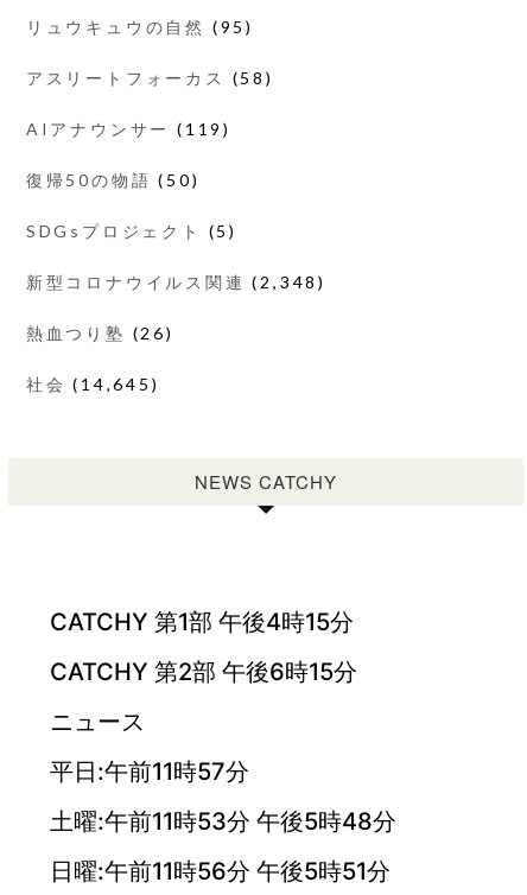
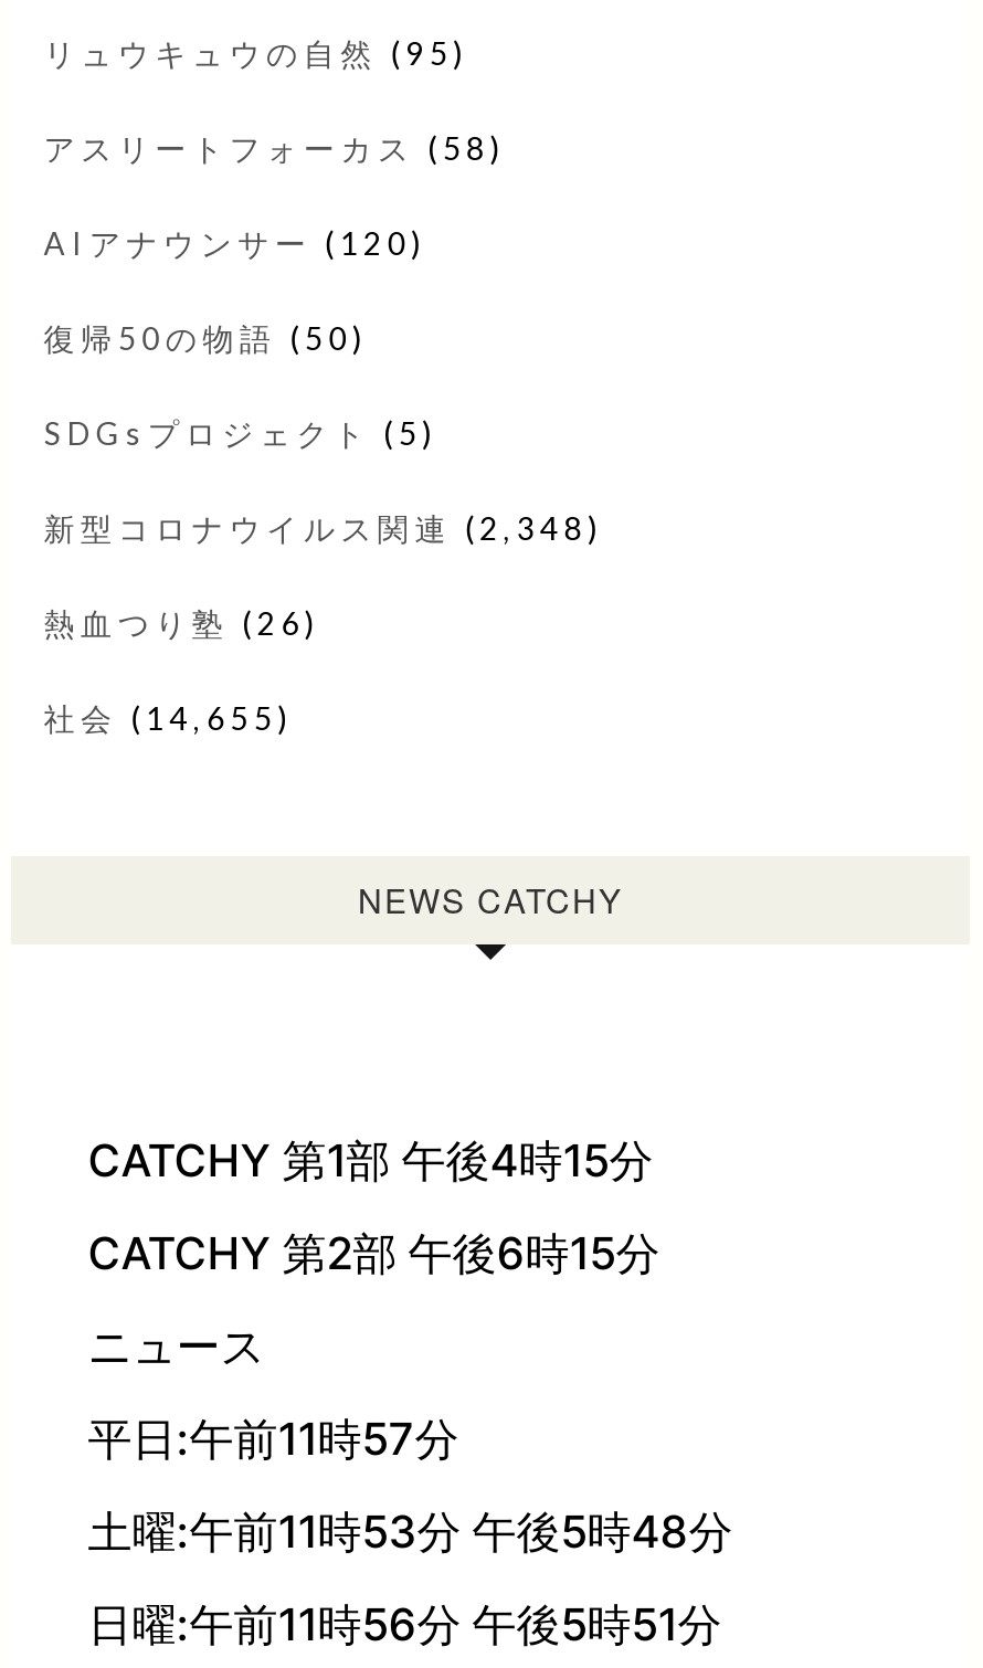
- AIアナウンサー(119)
+ AIアナウンサー(120)

- 社会(14,645)
+ 社会(14,655)
